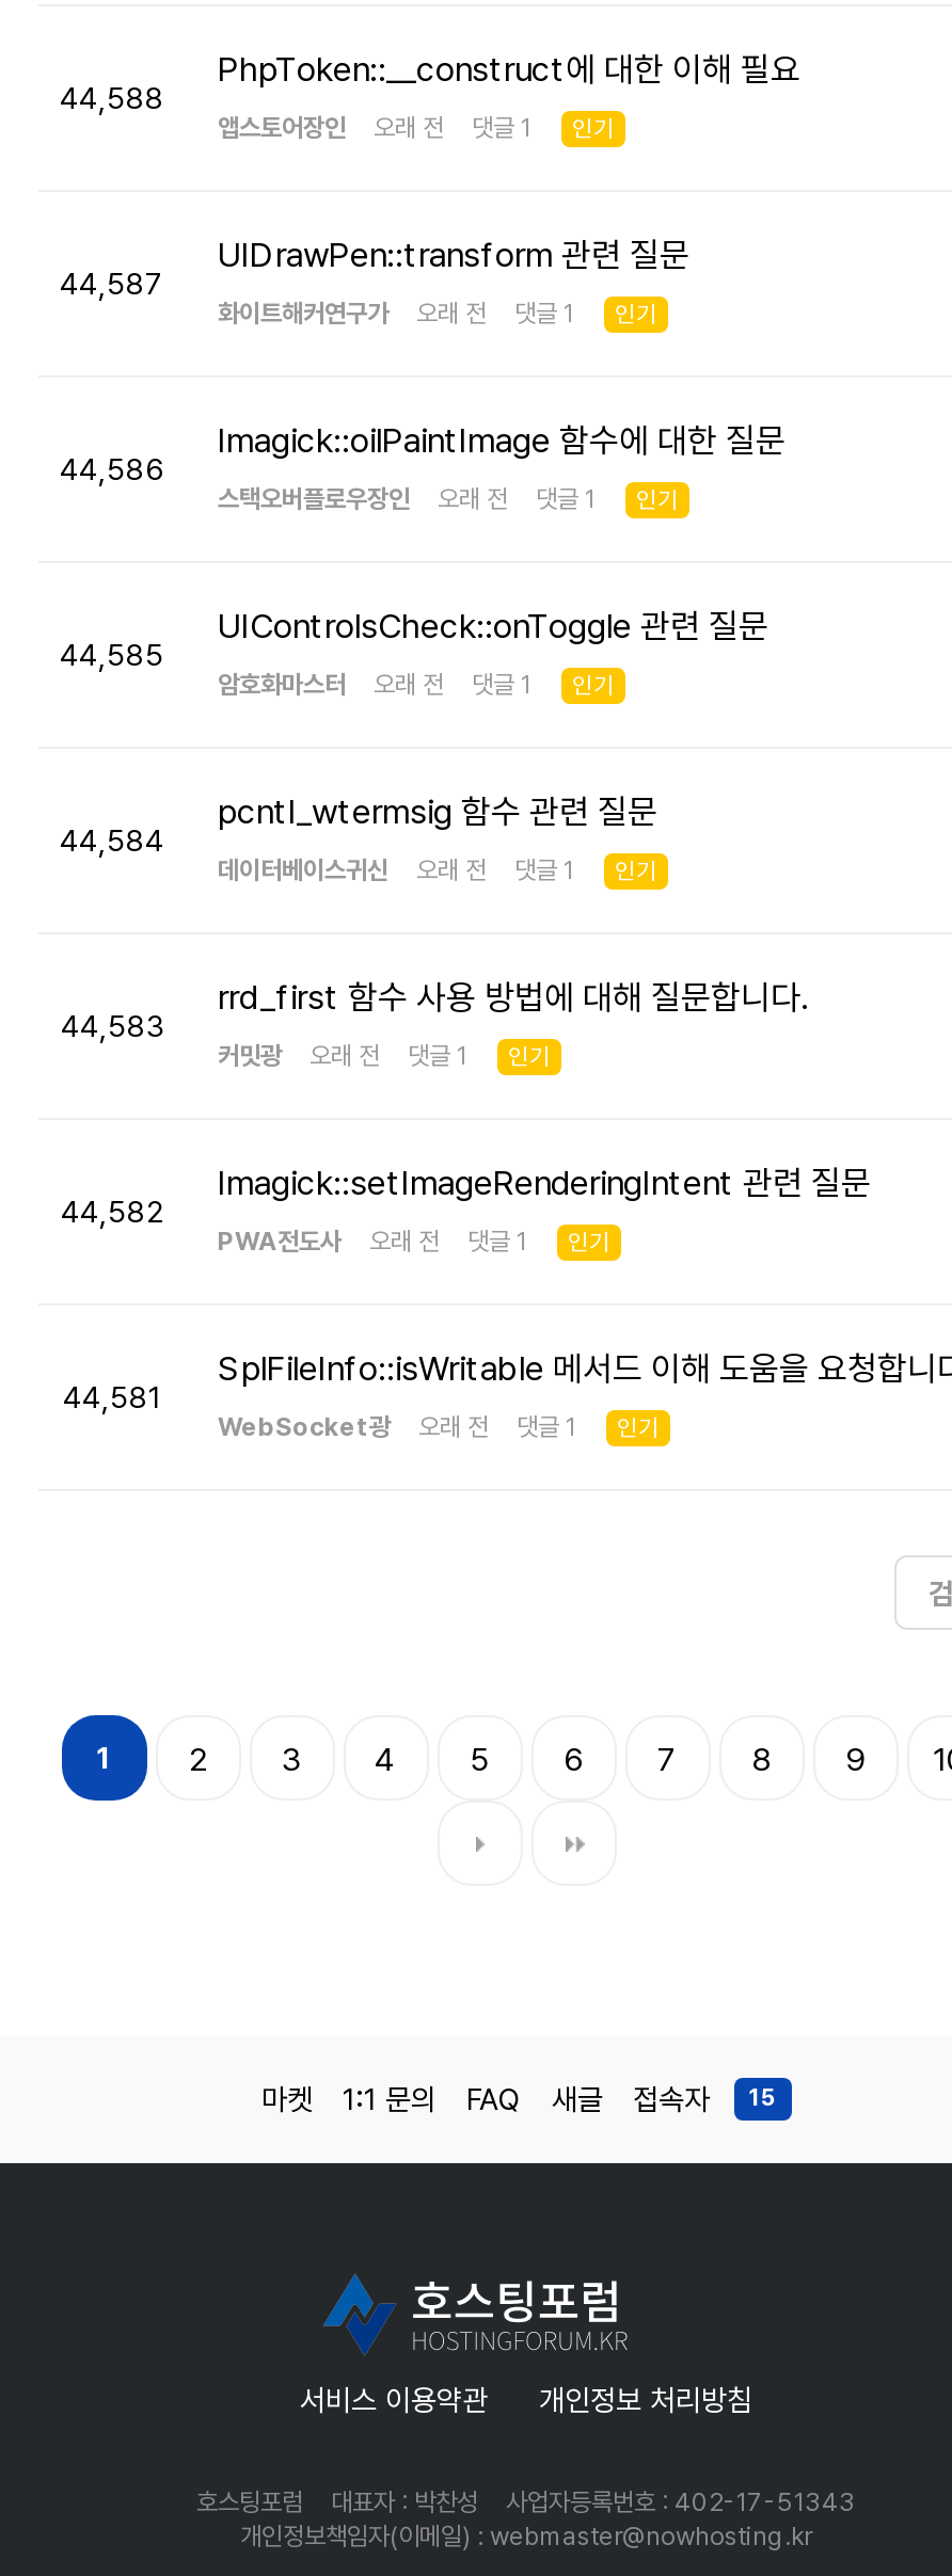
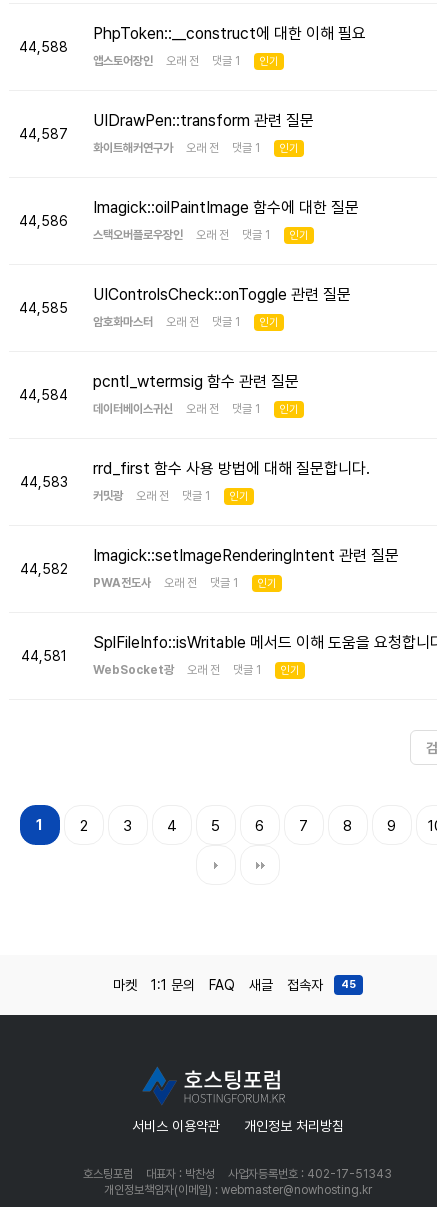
- 마켓 1:1 문의 FAQ 새글 접속자 15
+ 마켓 1:1 문의 FAQ 새글 접속자 45
